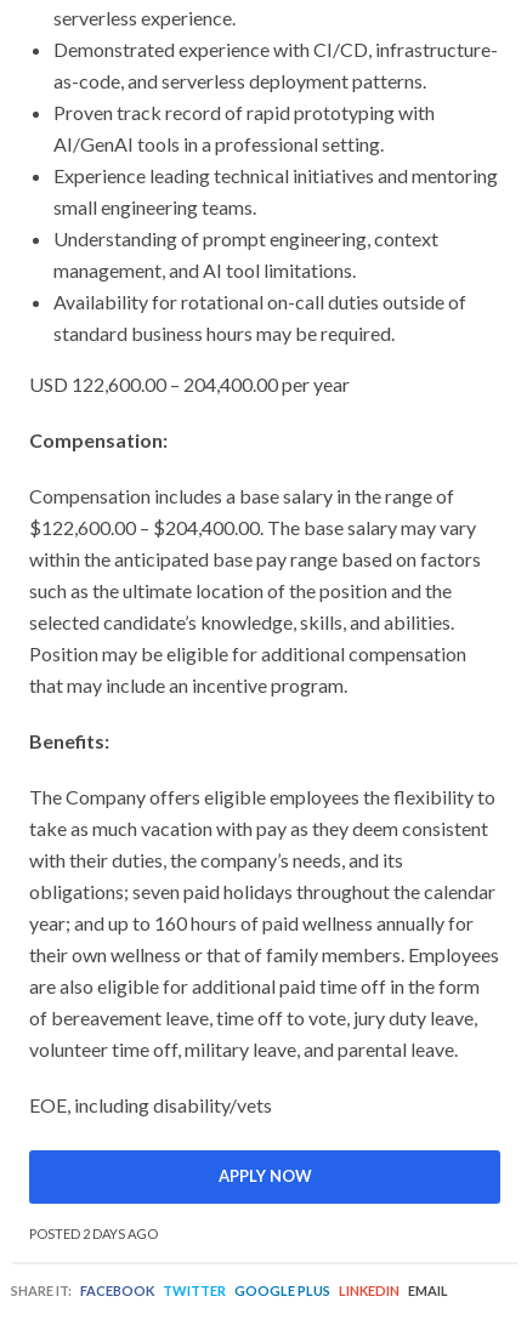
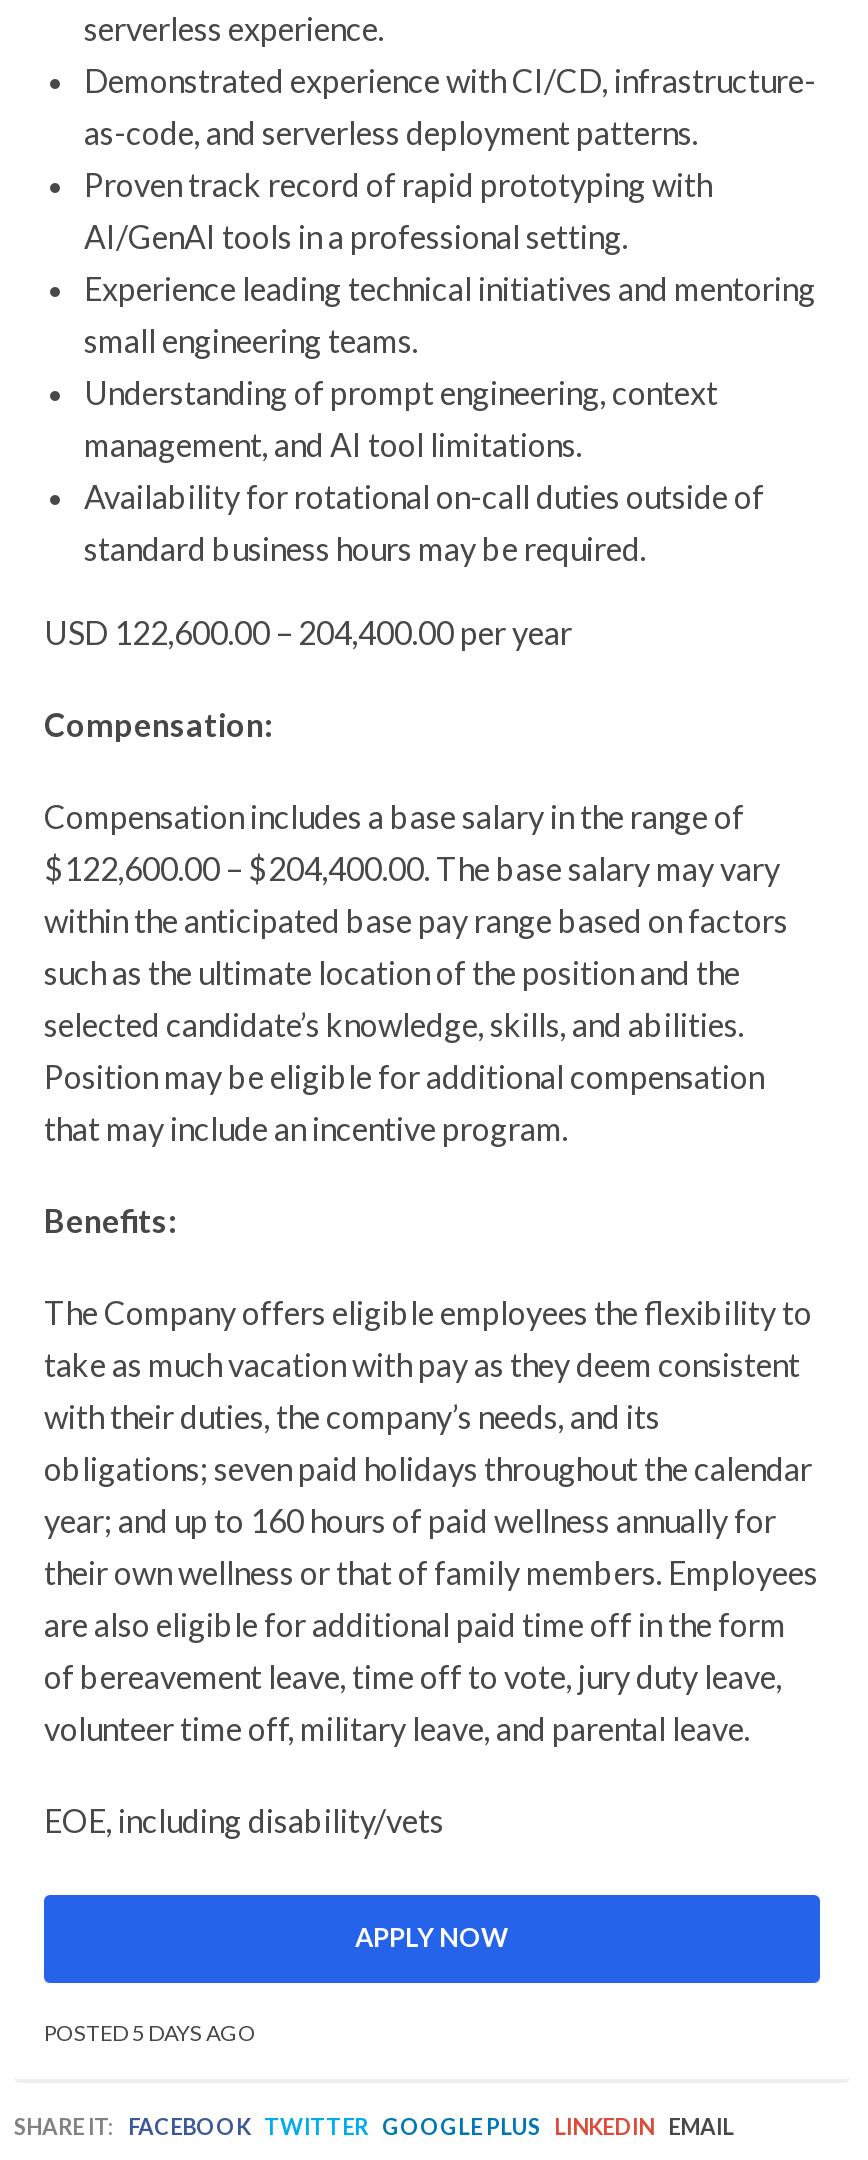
- POSTED 2 DAYS AGO
+ POSTED 5 DAYS AGO
